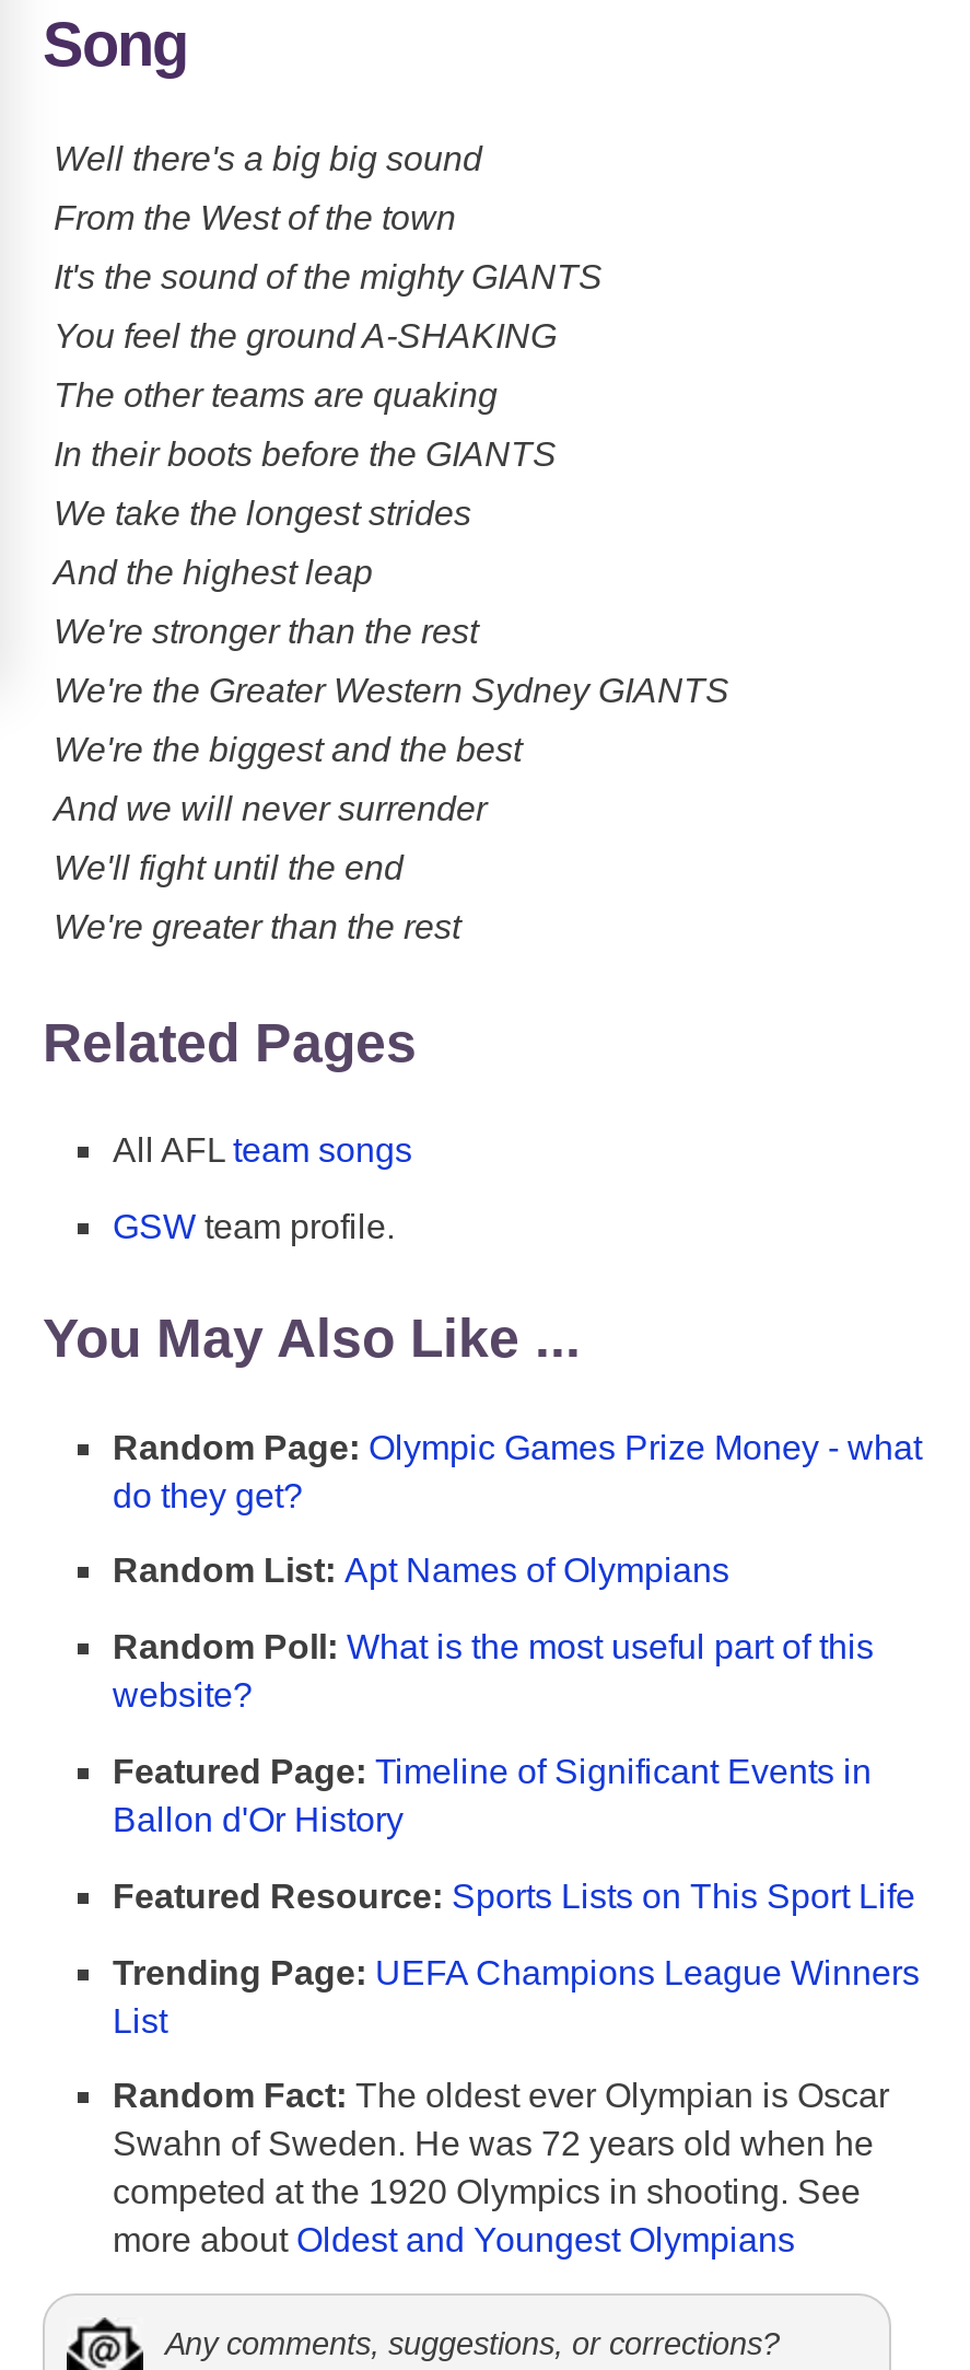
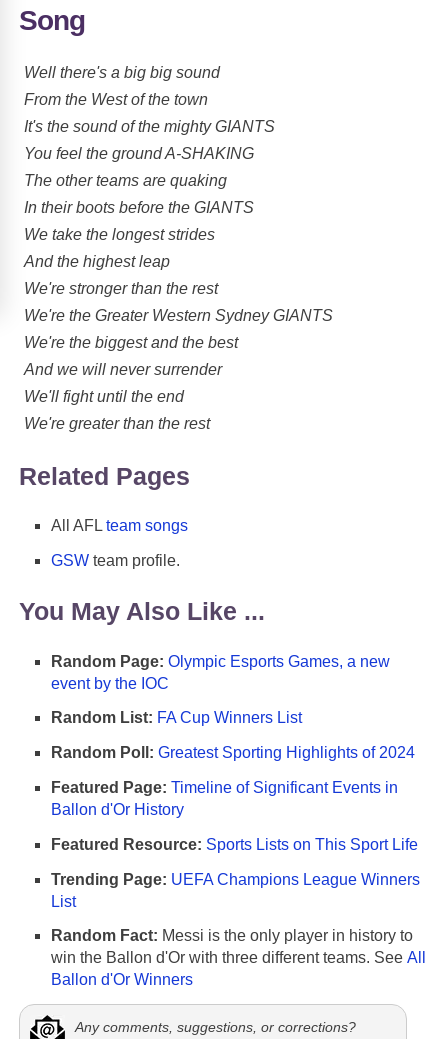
- Random Page: Olympic Games Prize Money - what
- do they get?
+ Random Page: Olympic Esports Games, a new
+ event by the IOC

- Random List: Apt Names of Olympians
+ Random List: FA Cup Winners List

- Random Poll: What is the most useful part of this
- website?
+ Random Poll: Greatest Sporting Highlights of 2024

- Random Fact: The oldest ever Olympian is Oscar
- Swahn of Sweden. He was 72 years old when he
- competed at the 1920 Olympics in shooting. See
- more about Oldest and Youngest Olympians
+ Random Fact: Messi is the only player in history to
+ win the Ballon d'Or with three different teams. See All
+ Ballon d'Or Winners
